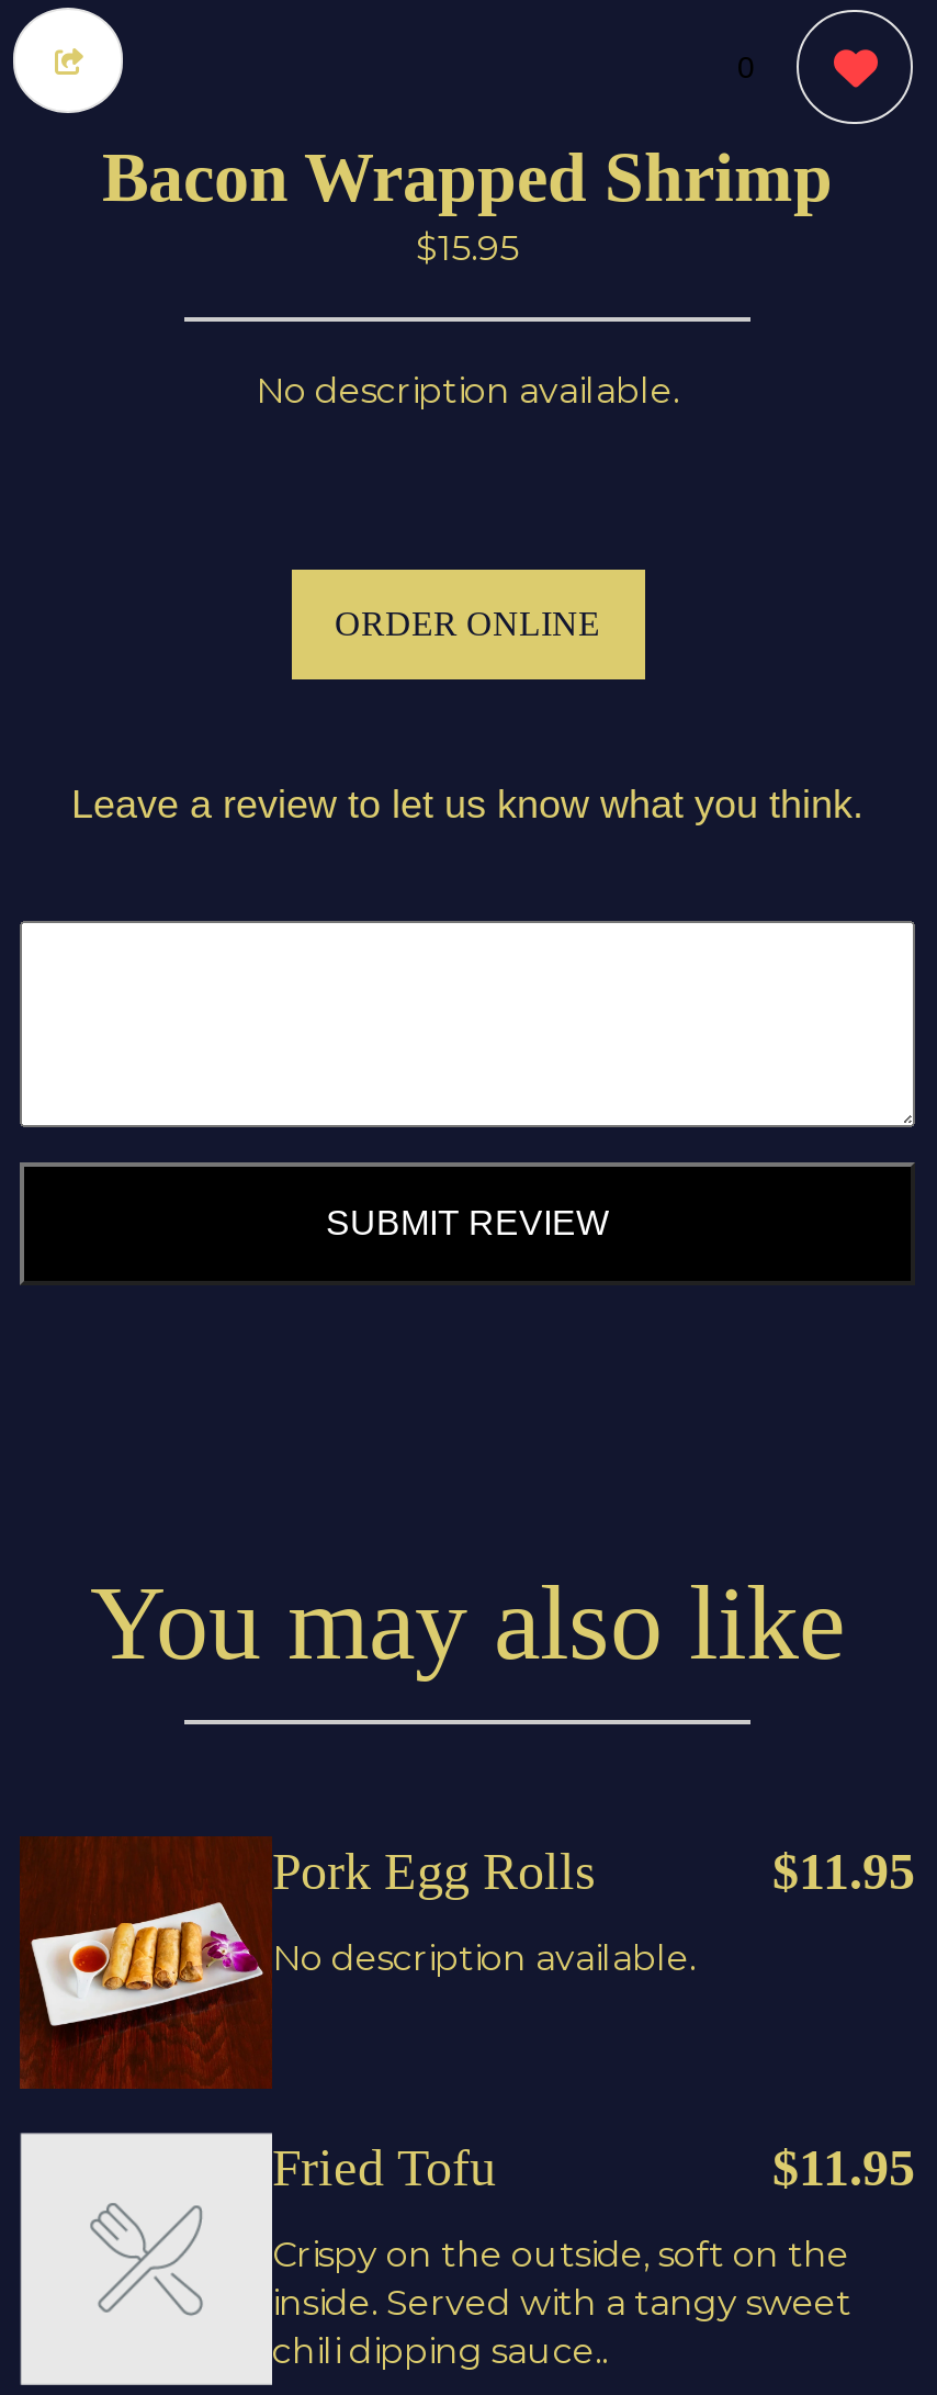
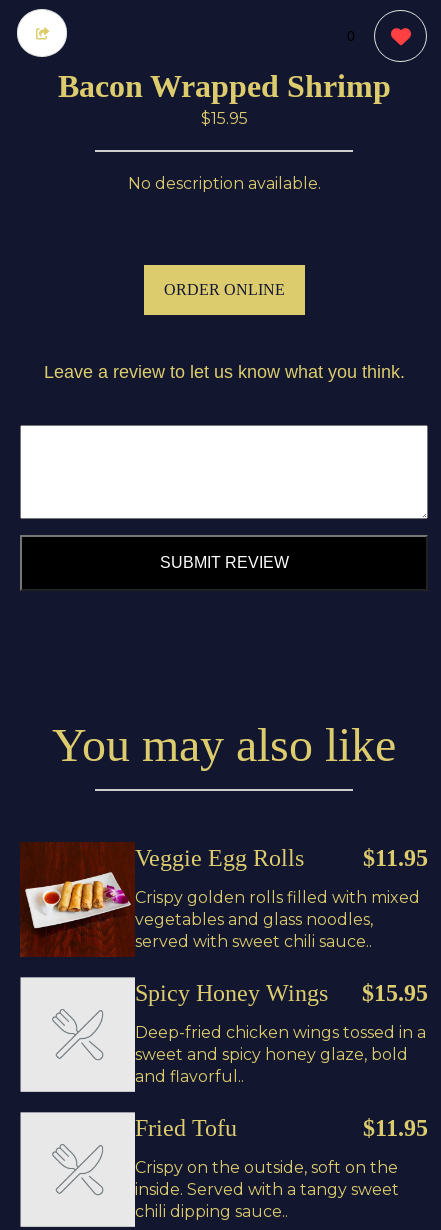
- Pork Egg Rolls
+ Veggie Egg Rolls

- No description available.
+ Crispy golden rolls filled with mixed
+ vegetables and glass noodles,
+ served with sweet chili sauce..
+ Spicy Honey Wings
+ $15.95
+ Deep-fried chicken wings tossed in a
+ sweet and spicy honey glaze, bold
+ and flavorful..
